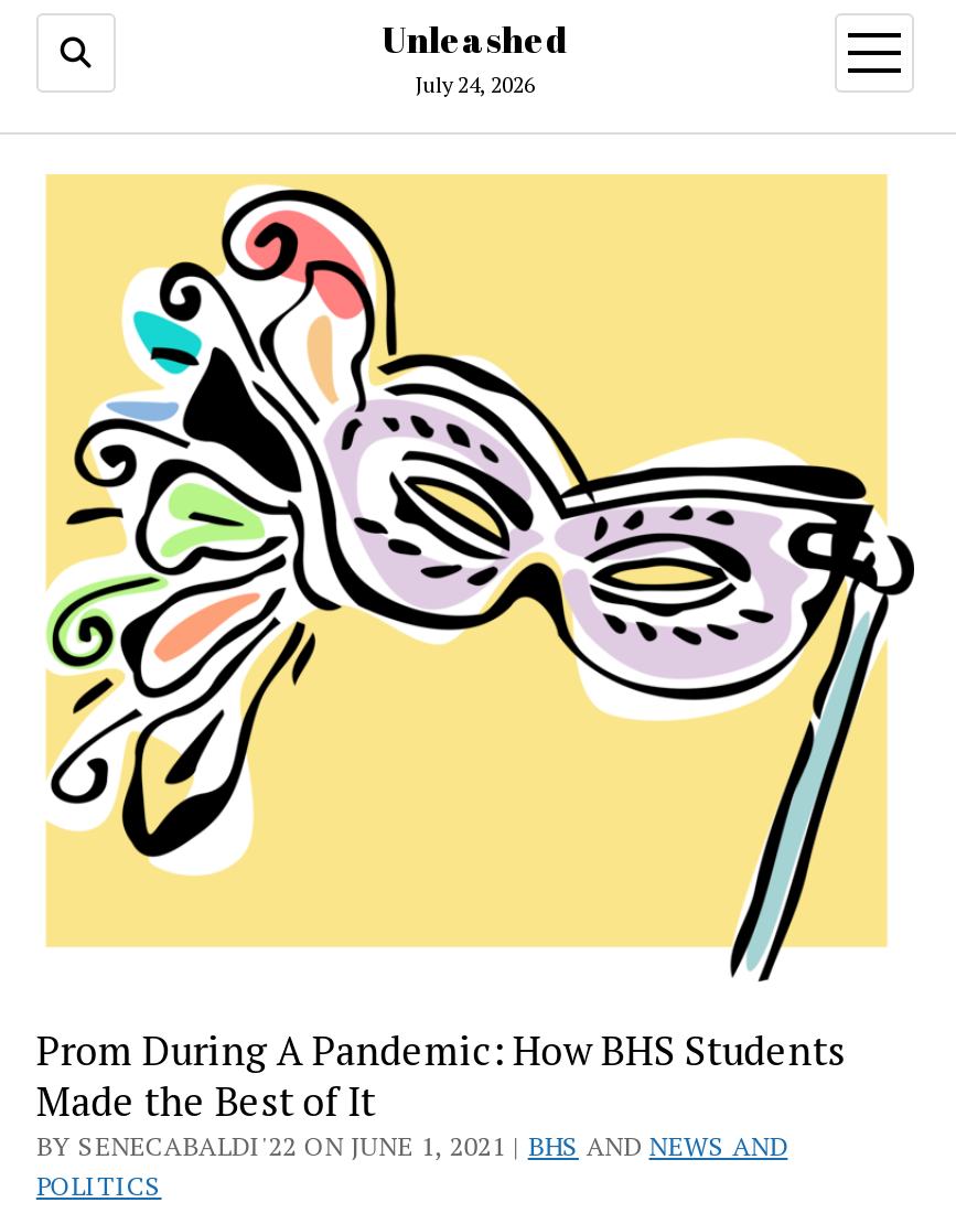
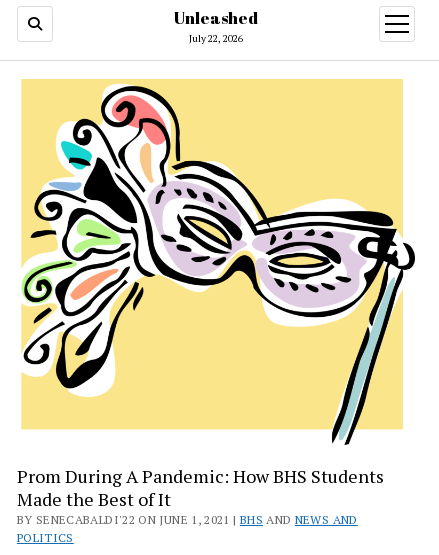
- July 24, 2026
+ July 22, 2026
